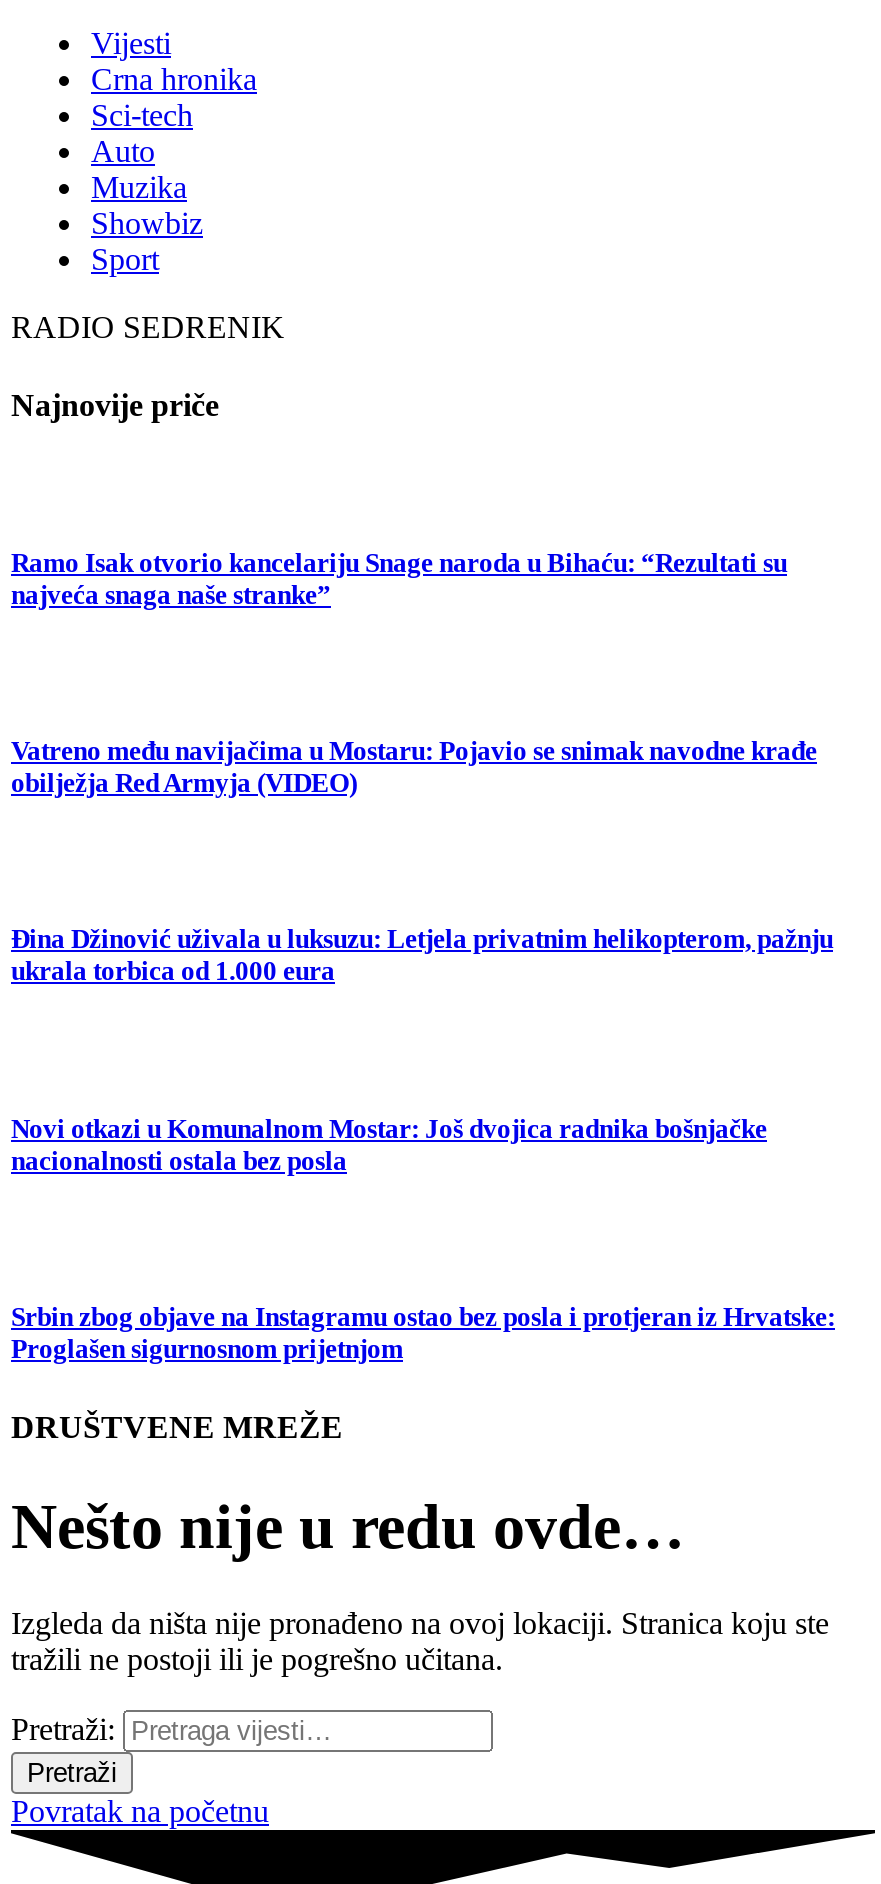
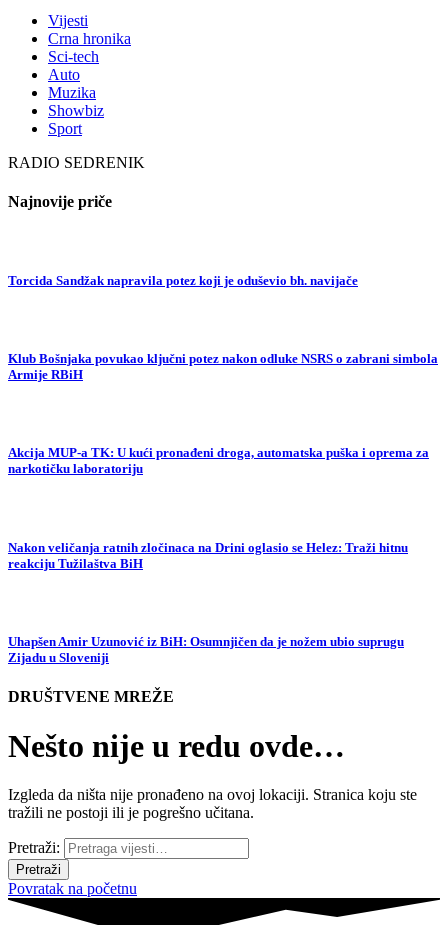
- Ramo Isak otvorio kancelariju Snage naroda u Bihaću: “Rezultati su
- najveća snaga naše stranke”
+ Torcida Sandžak napravila potez koji je oduševio bh. navijače

- Vatreno među navijačima u Mostaru: Pojavio se snimak navodne krađe
- obilježja Red Armyja (VIDEO)
+ Klub Bošnjaka povukao ključni potez nakon odluke NSRS o zabrani simbola
+ Armije RBiH

- Đina Džinović uživala u luksuzu: Letjela privatnim helikopterom, pažnju
- ukrala torbica od 1.000 eura
+ Akcija MUP-a TK: U kući pronađeni droga, automatska puška i oprema za
+ narkotičku laboratoriju

- Novi otkazi u Komunalnom Mostar: Još dvojica radnika bošnjačke
- nacionalnosti ostala bez posla
+ Nakon veličanja ratnih zločinaca na Drini oglasio se Helez: Traži hitnu
+ reakciju Tužilaštva BiH

- Srbin zbog objave na Instagramu ostao bez posla i protjeran iz Hrvatske:
- Proglašen sigurnosnom prijetnjom
+ Uhapšen Amir Uzunović iz BiH: Osumnjičen da je nožem ubio suprugu
+ Zijadu u Sloveniji
